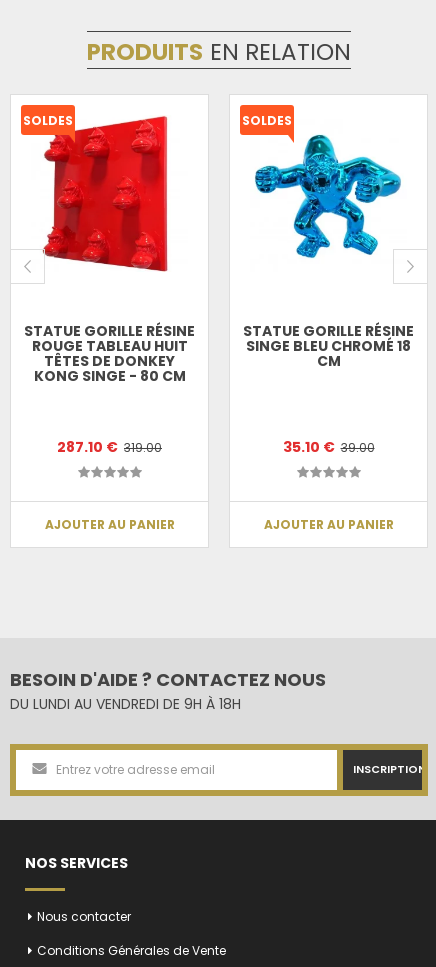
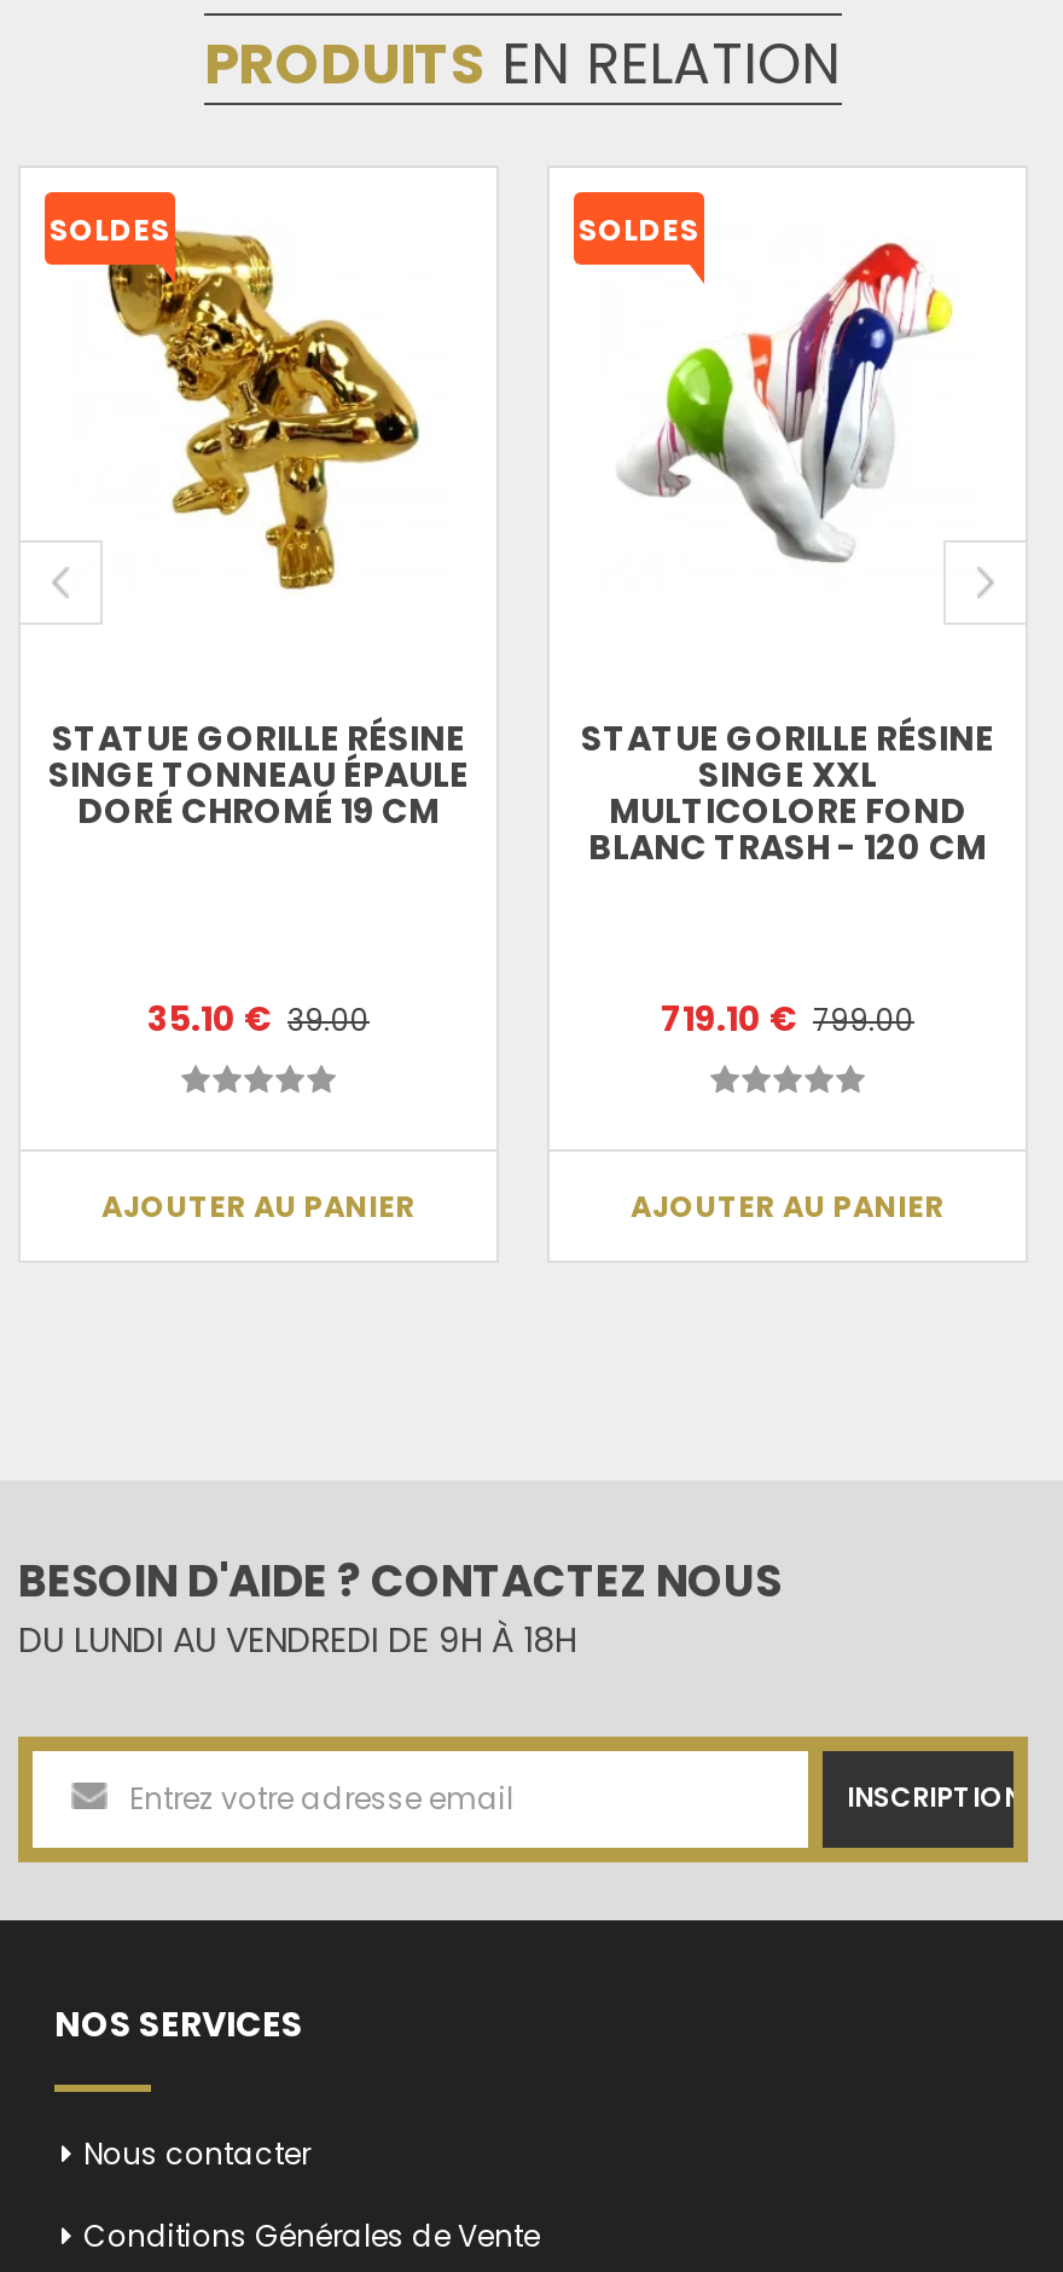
- [image]
+ [image]

- [image]
+ [image]

- ROUGE TABLEAU HUIT
- TÊTES DE DONKEY
- KONG SINGE - 80 CM
+ SINGE TONNEAU ÉPAULE
+ DORÉ CHROMÉ 19 CM

- SINGE BLEU CHROMÉ 18
- CM
+ SINGE XXL
+ MULTICOLORE FOND
+ BLANC TRASH - 120 CM

- 287.10 € 319.00
+ 35.10 € 39.00

- 35.10 € 39.00
+ 719.10 € 799.00
